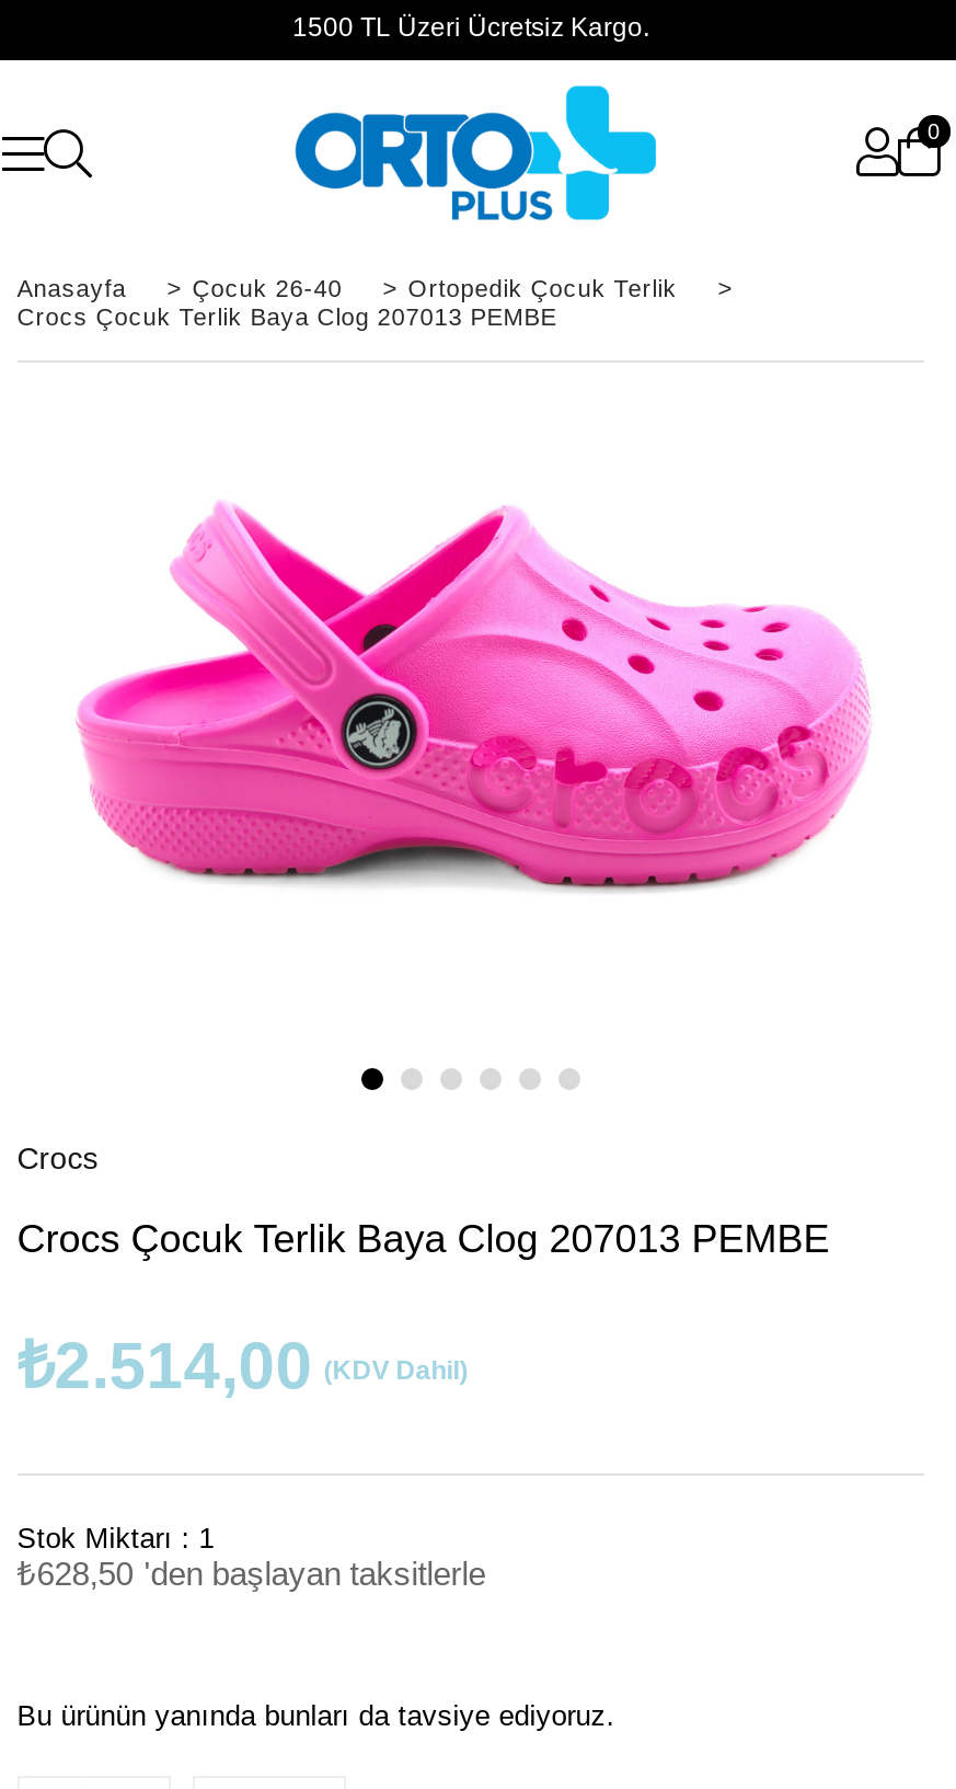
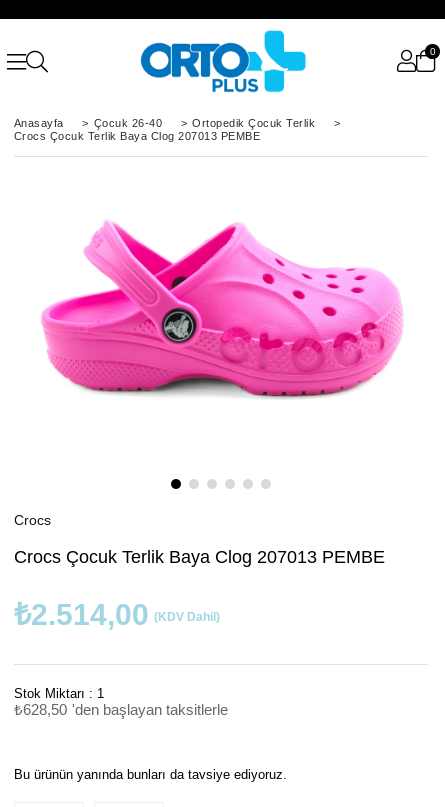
- 1500 TL Üzeri Ücretsiz Kargo.
